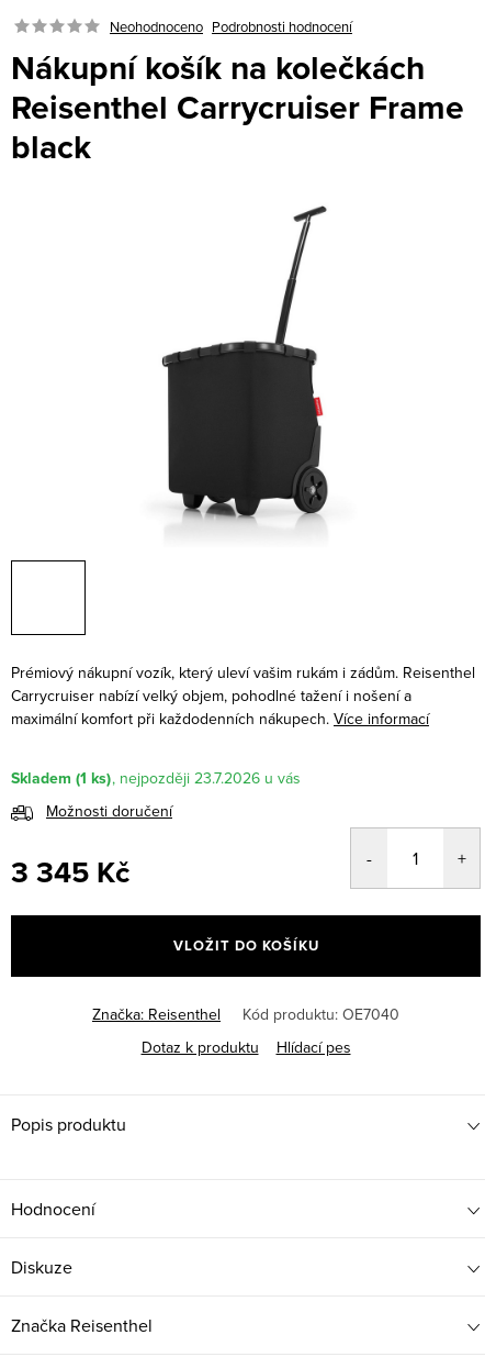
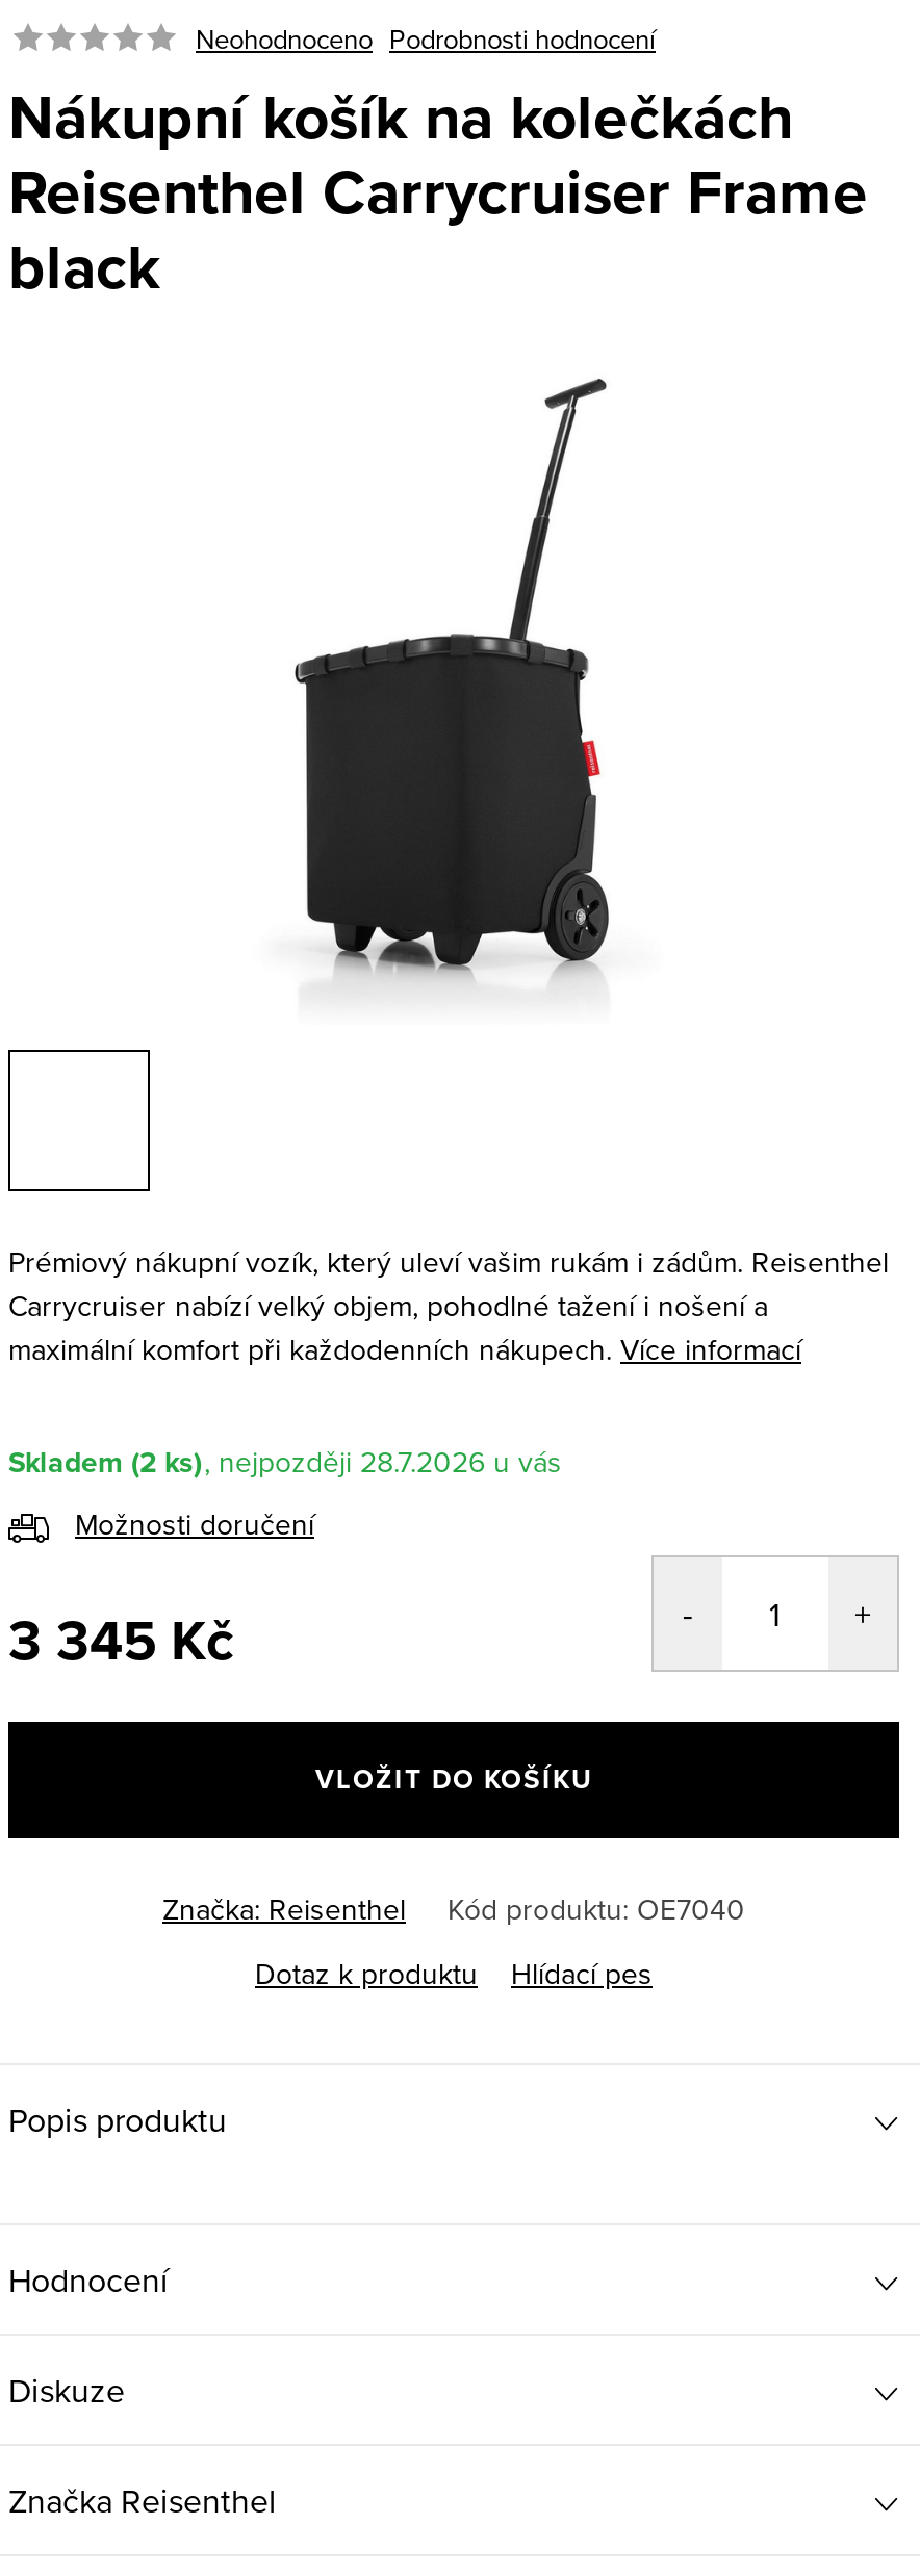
- Skladem (1 ks)
+ Skladem (2 ks)

- 23.7.2026
+ 28.7.2026
